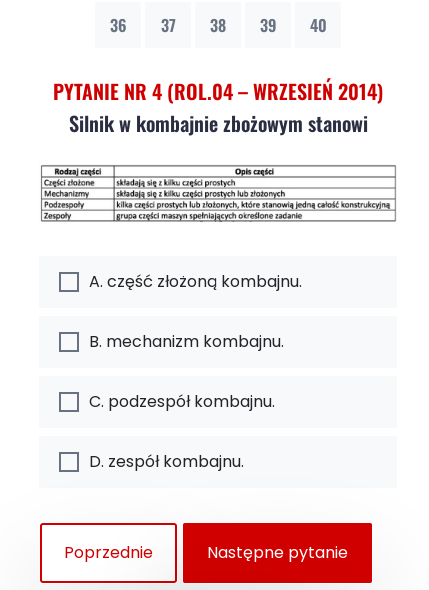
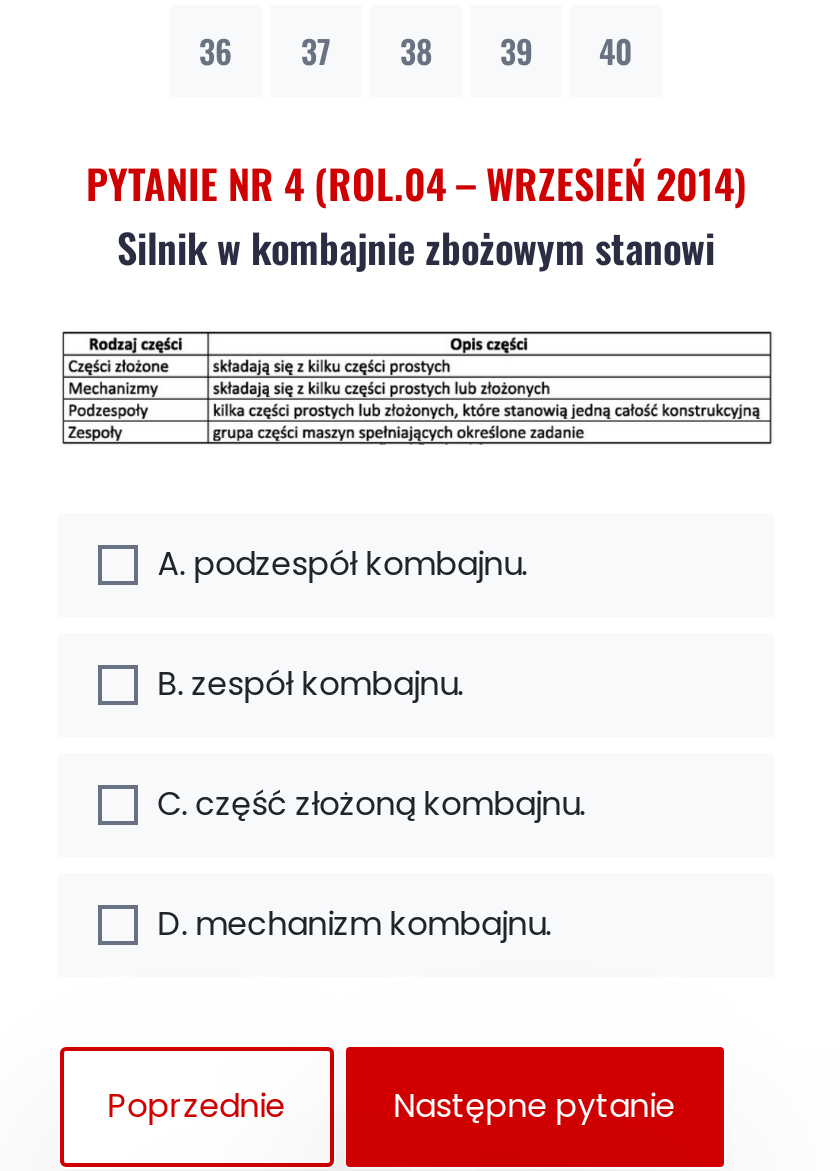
- A. część złożoną kombajnu.
+ A. podzespół kombajnu.

- B. mechanizm kombajnu.
+ B. zespół kombajnu.

- C. podzespół kombajnu.
+ C. część złożoną kombajnu.

- D. zespół kombajnu.
+ D. mechanizm kombajnu.
